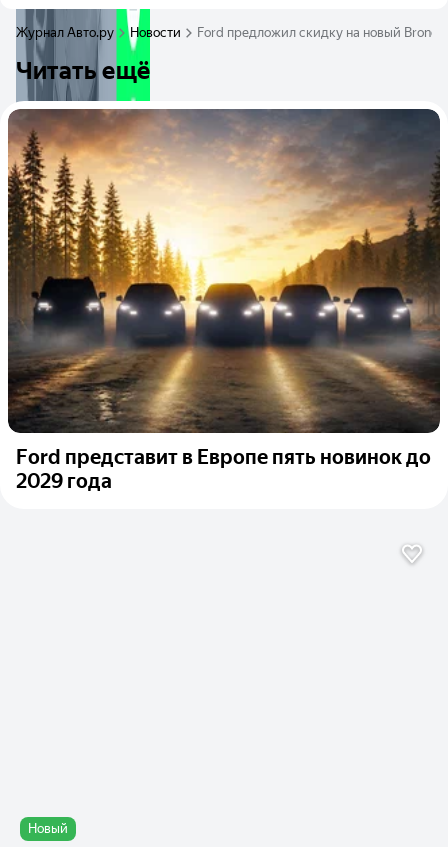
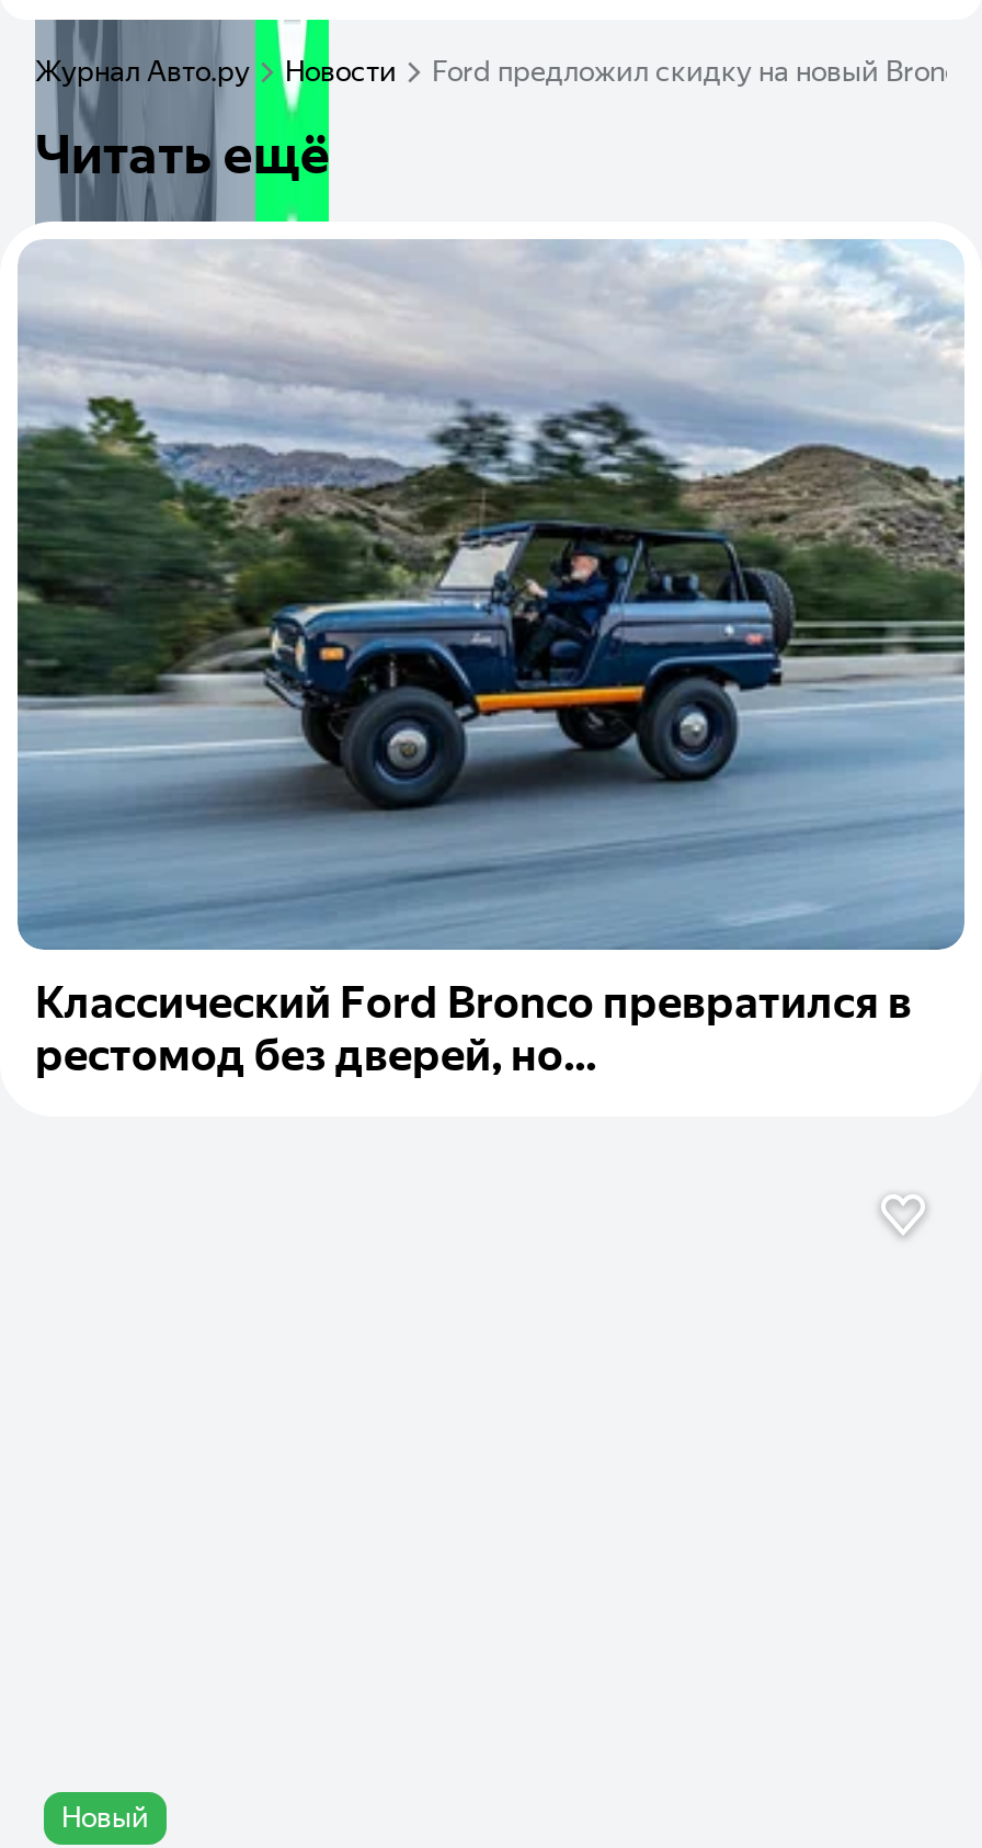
- [image]
- Ford представит в Европе пять новинок до
- 2029 года
+ [image]
+ Классический Ford Bronco превратился в
+ рестомод без дверей, но...
